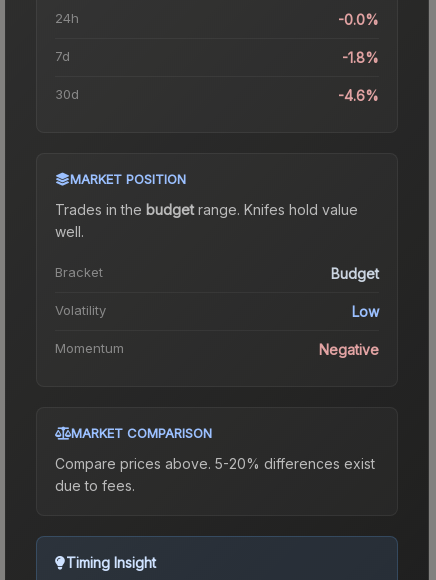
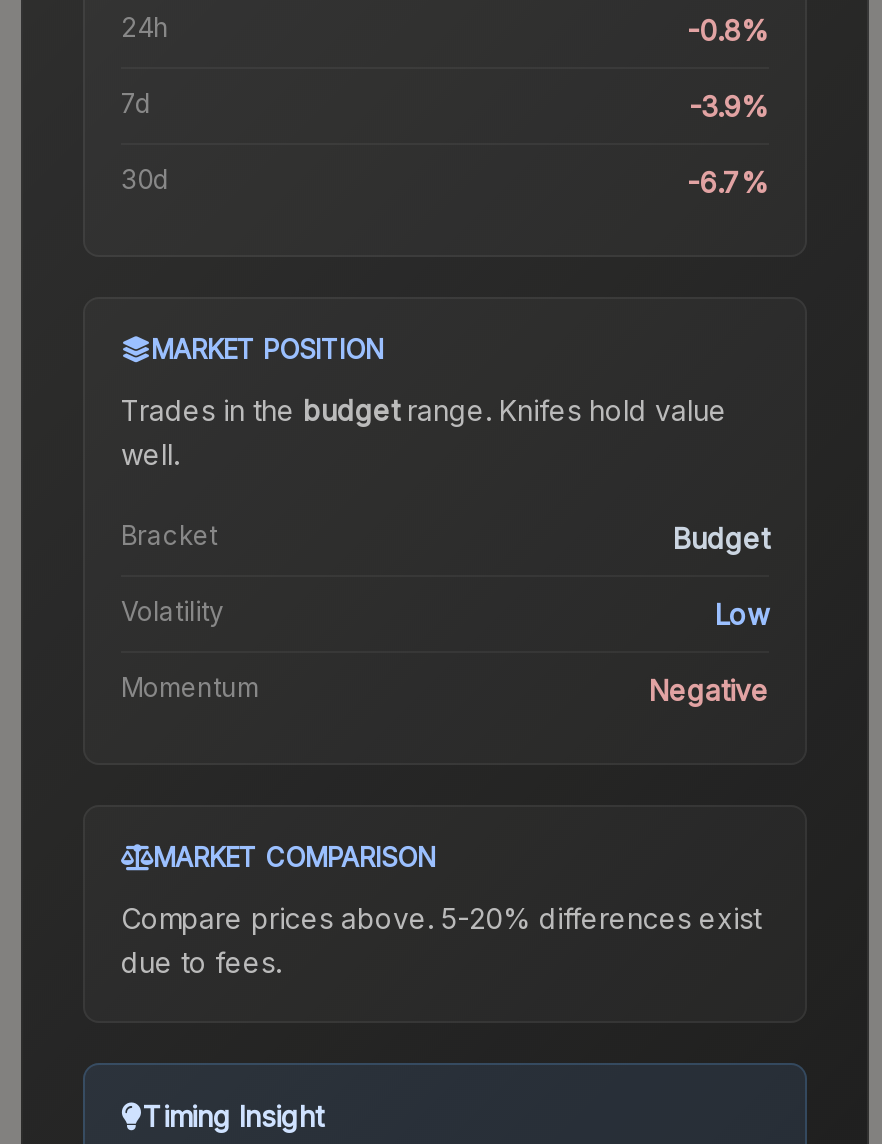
- -0.0%
+ -0.8%

- -1.8%
+ -3.9%

- -4.6%
+ -6.7%
